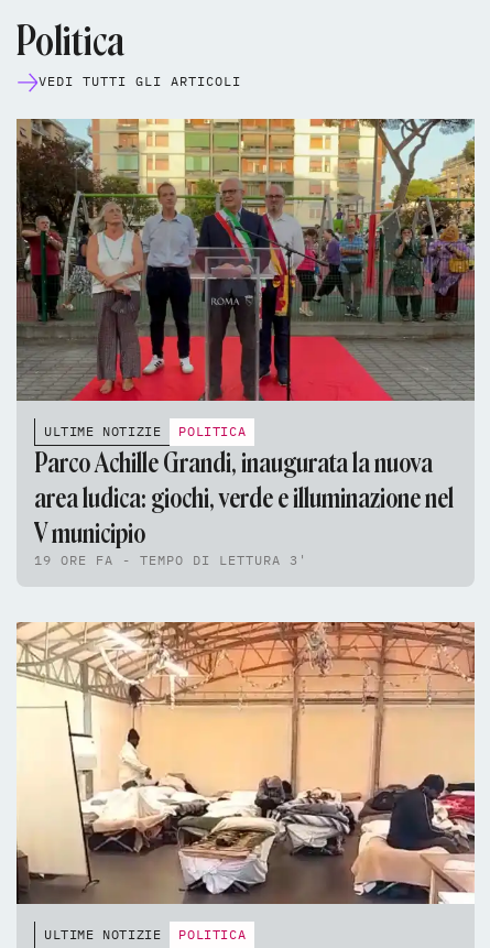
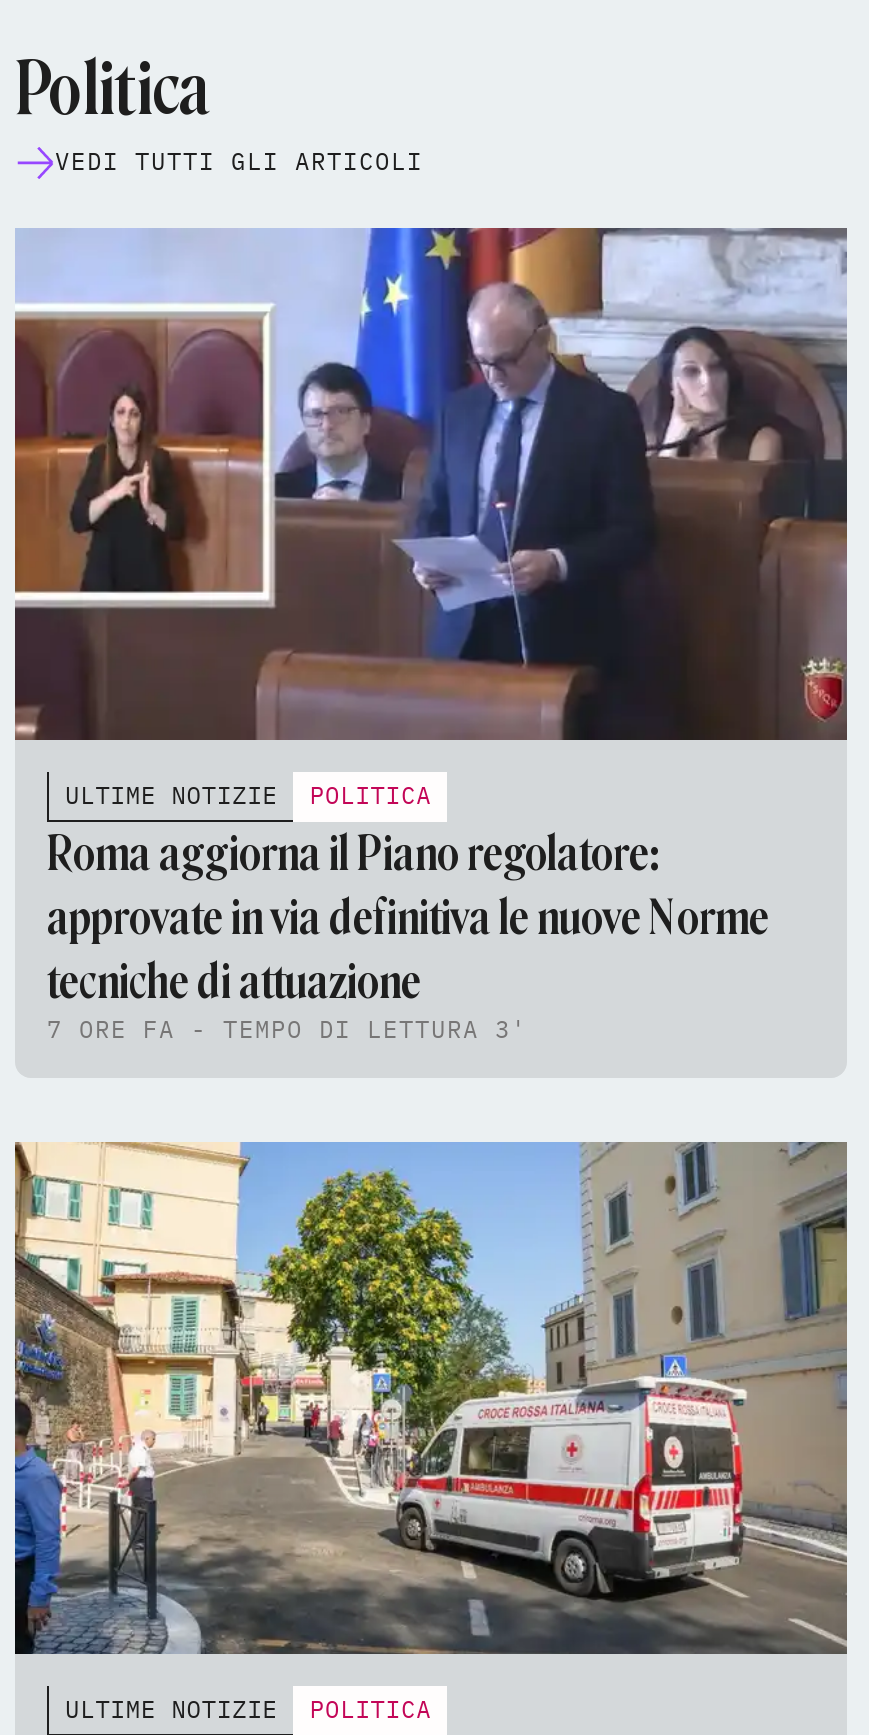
- [image]
+ [image]

- Parco Achille Grandi, inaugurata la nuova
- area ludica: giochi, verde e illuminazione nel
- V municipio
- 19 ORE FA - TEMPO DI LETTURA 3'
+ Roma aggiorna il Piano regolatore:
+ approvate in via definitiva le nuove Norme
+ tecniche di attuazione
+ 7 ORE FA - TEMPO DI LETTURA 3'

- [image]
+ [image]
